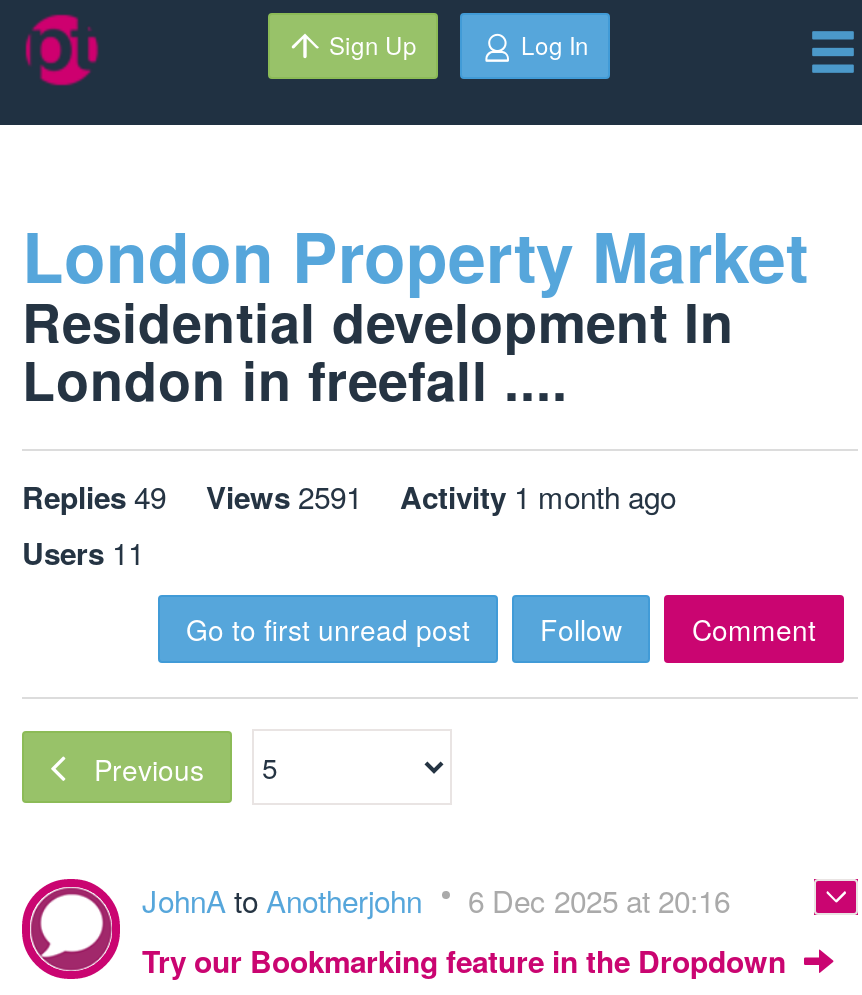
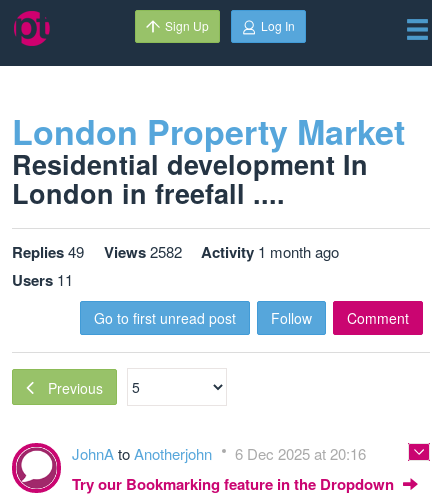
- Replies 49 Views 2591 Activity 1 month ago
+ Replies 49 Views 2582 Activity 1 month ago
